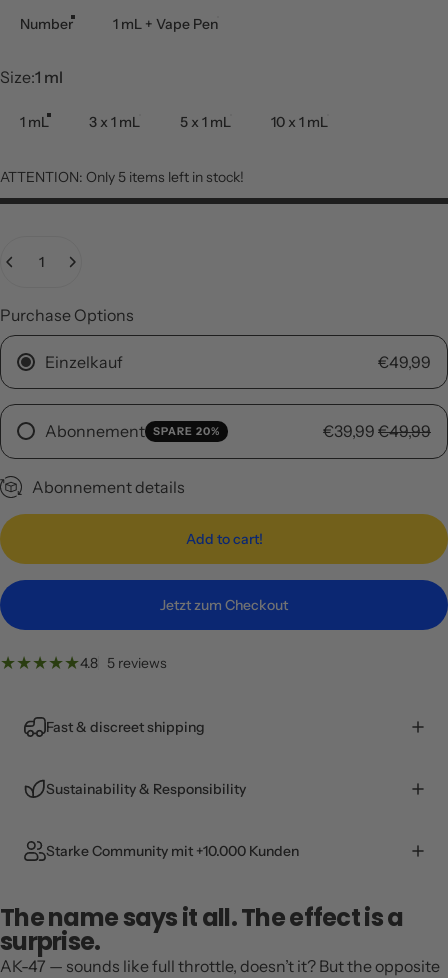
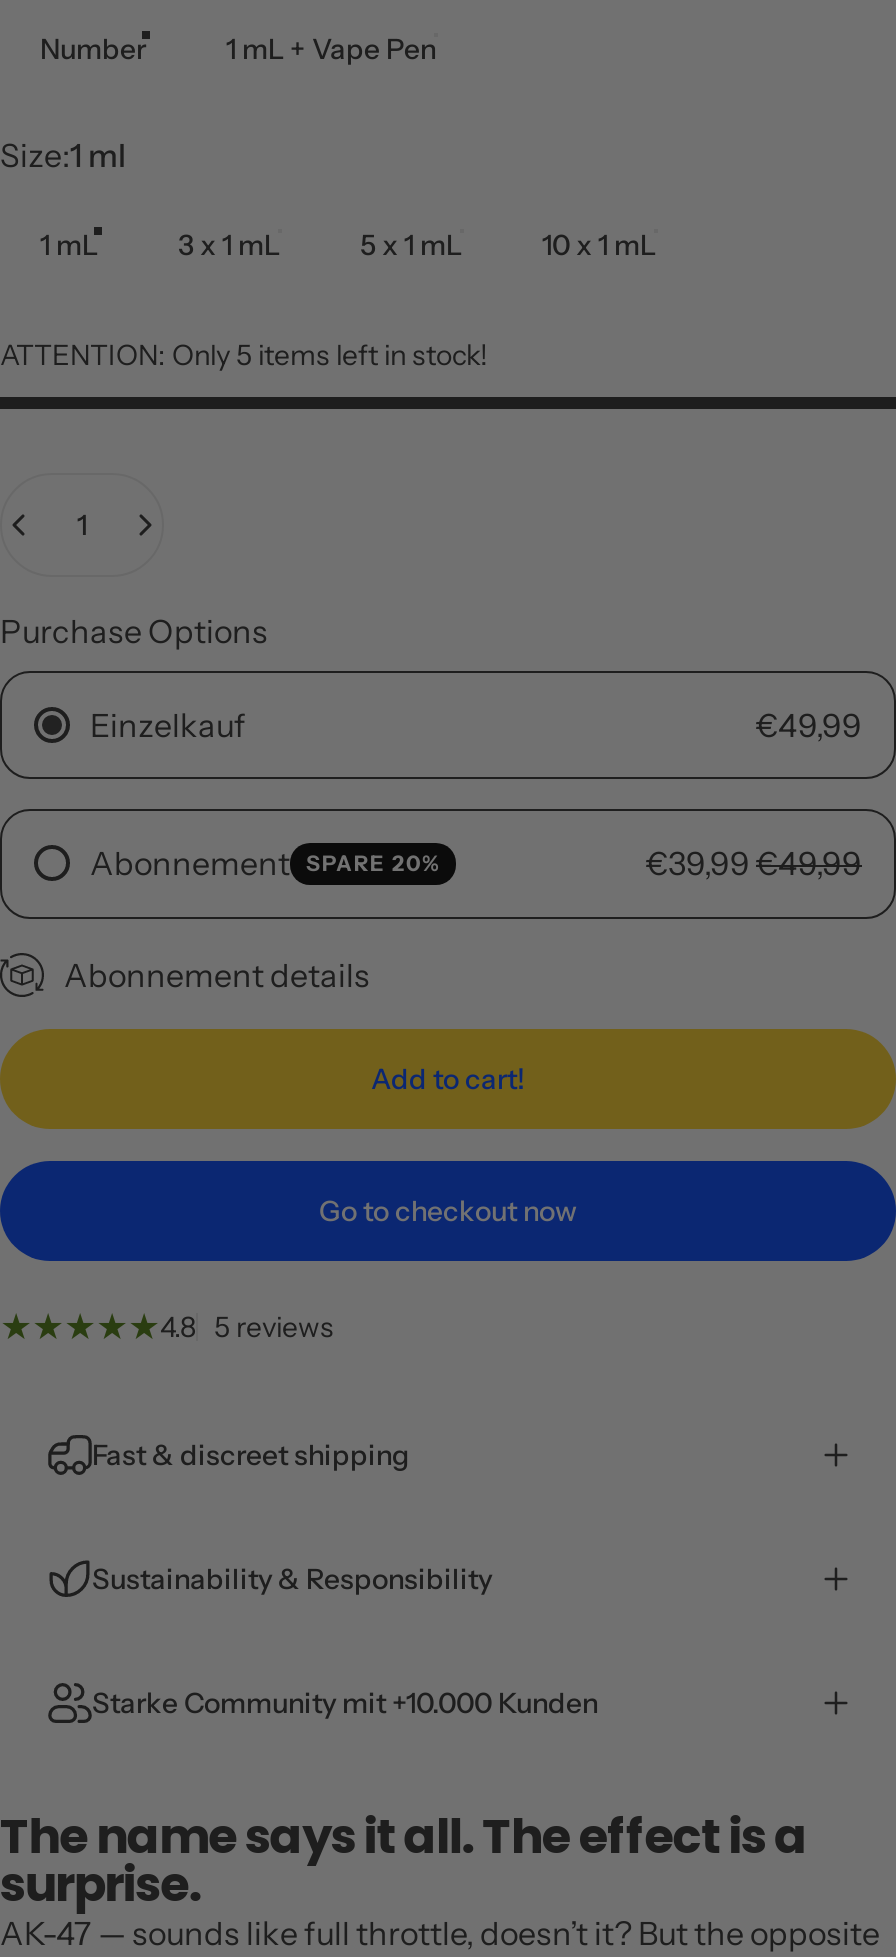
- Jetzt zum Checkout
+ Go to checkout now
